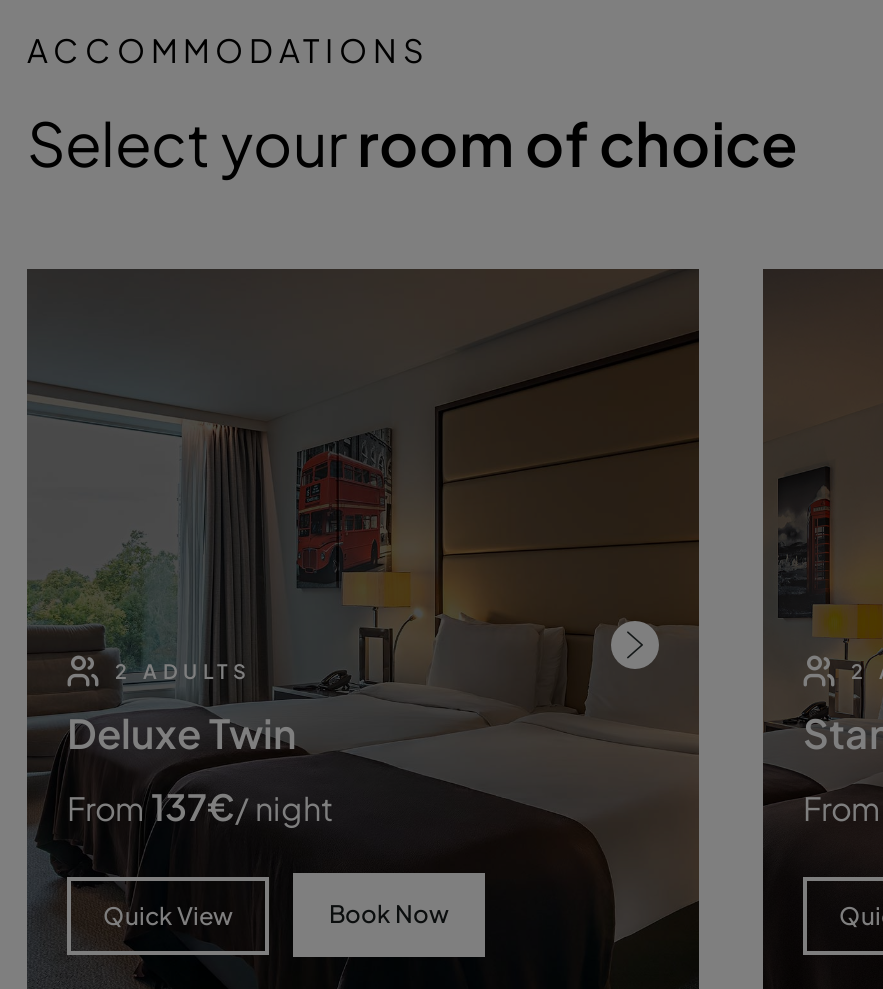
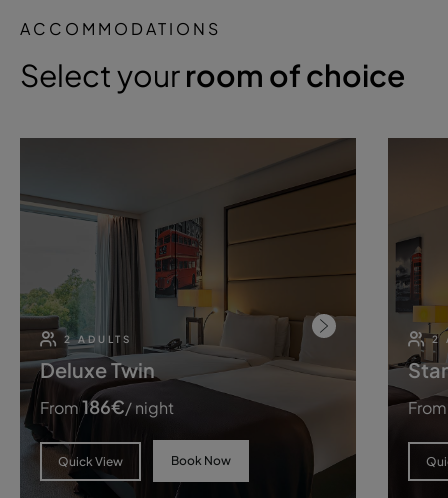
- From 137€/ night
+ From 186€/ night
